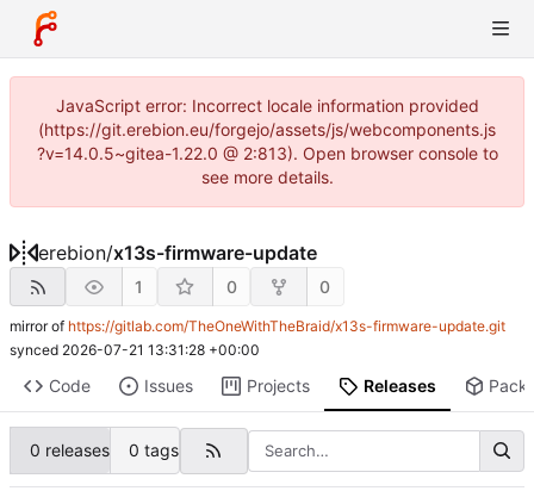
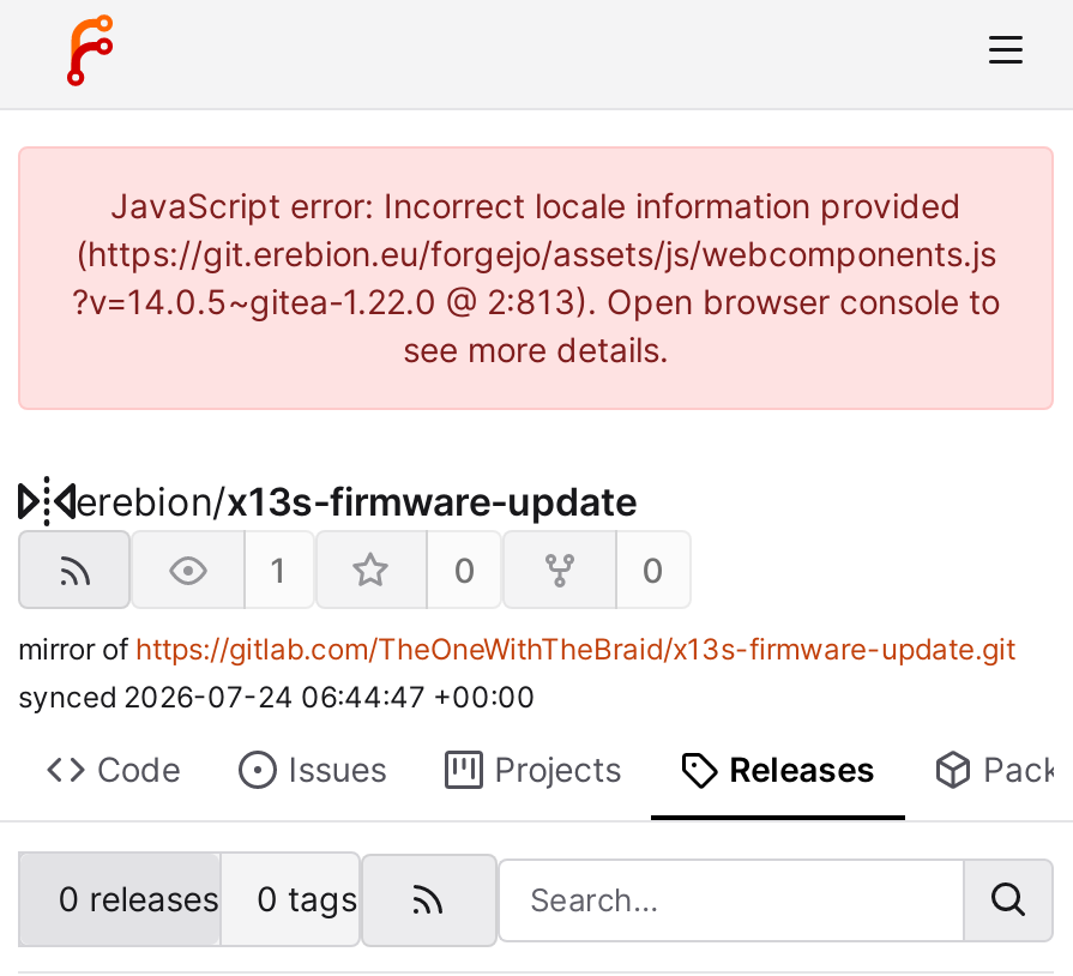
- synced 2026-07-21 13:31:28 +00:00
+ synced 2026-07-24 06:44:47 +00:00
